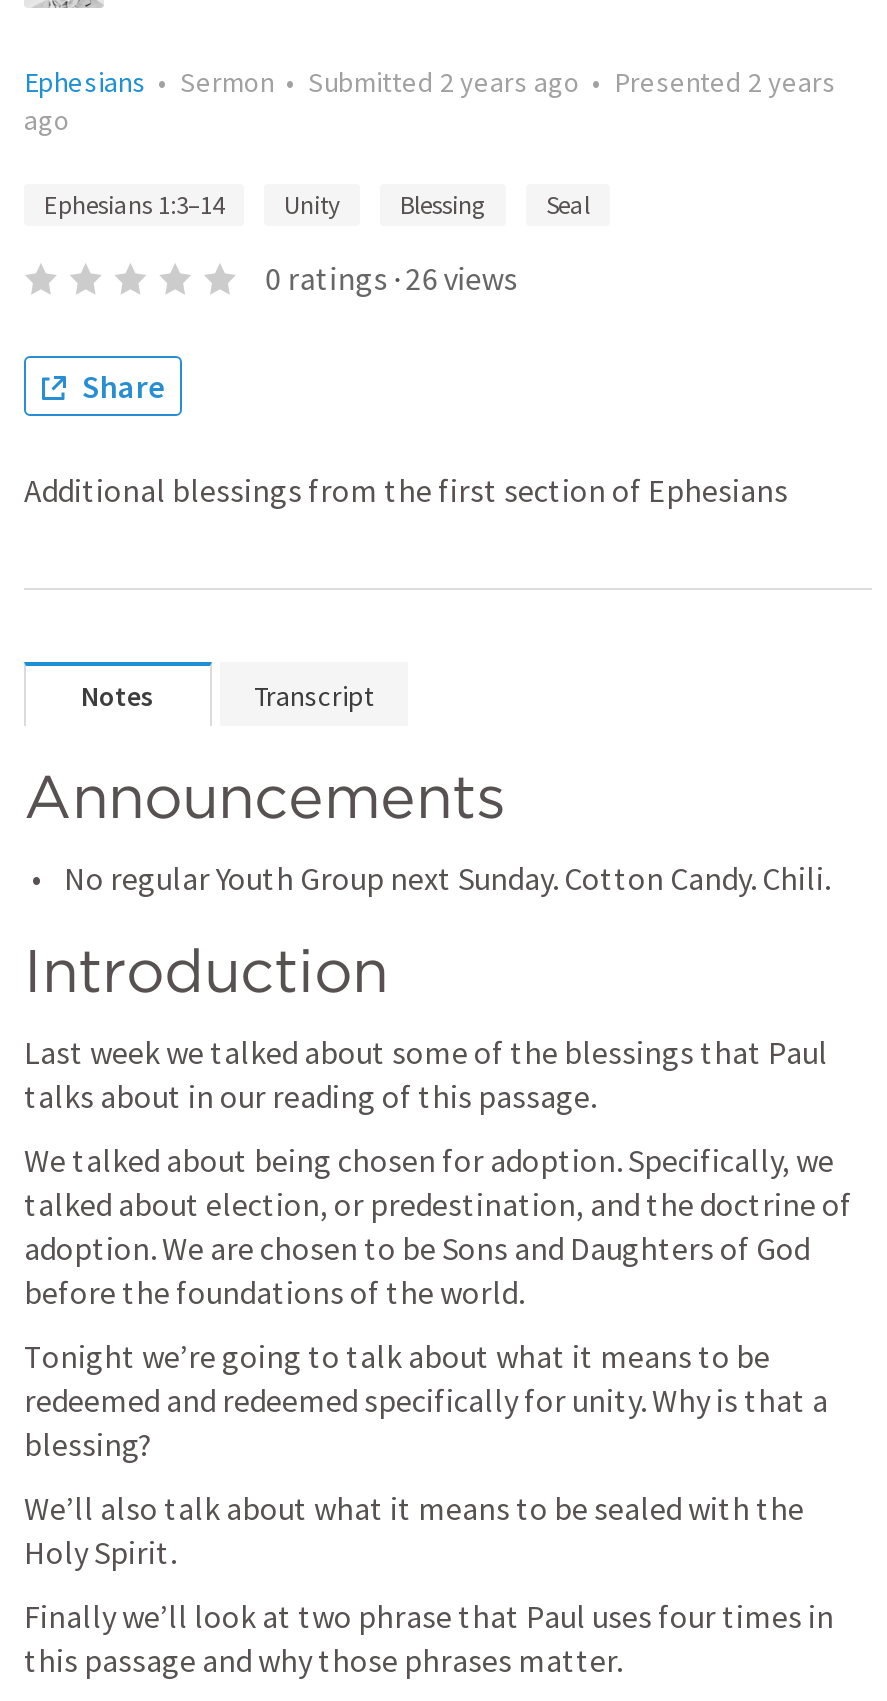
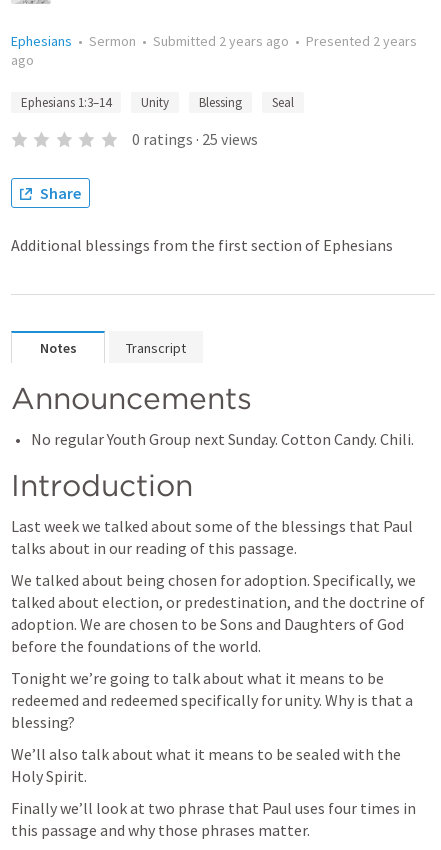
- 0 ratings · 26 views
+ 0 ratings · 25 views
